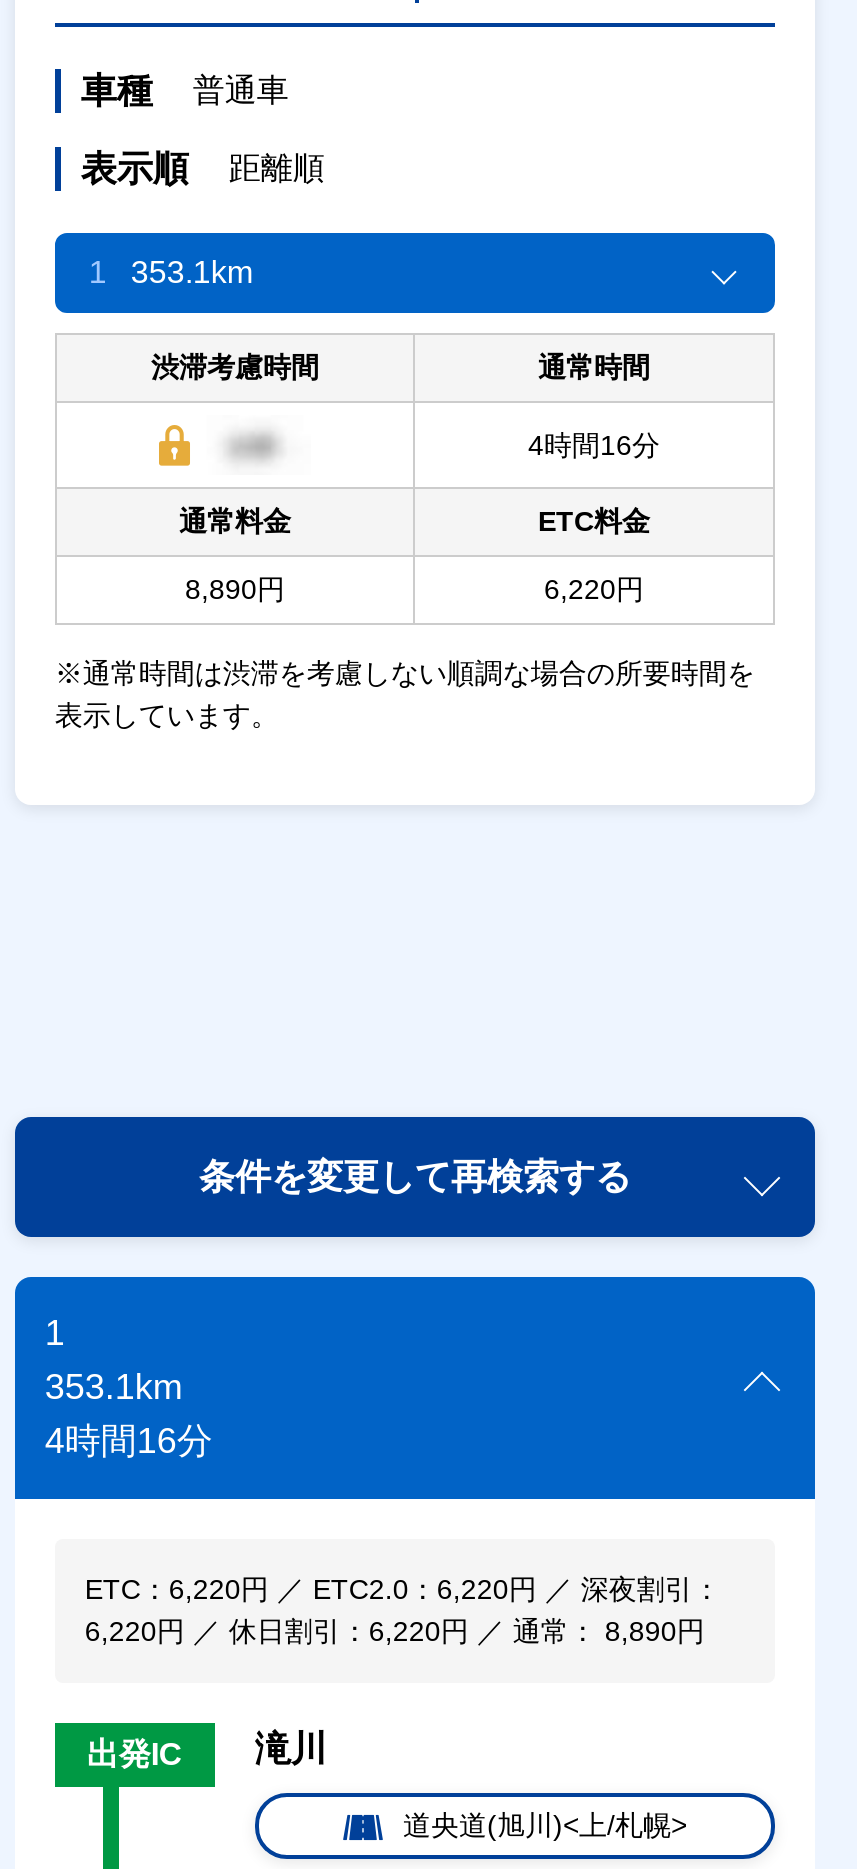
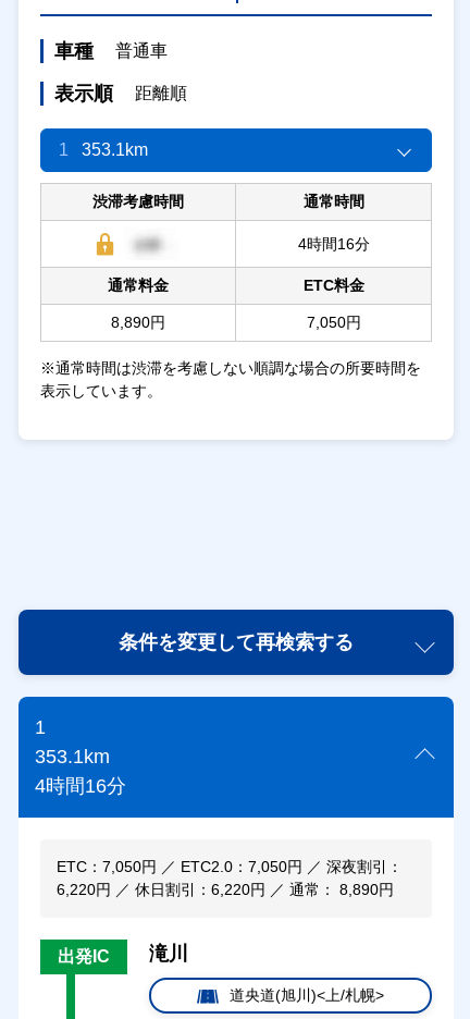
- 6,220円
+ 7,050円

- ETC：6,220円 ／ ETC2.0：6,220円 ／ 深夜割引：
+ ETC：7,050円 ／ ETC2.0：7,050円 ／ 深夜割引：
